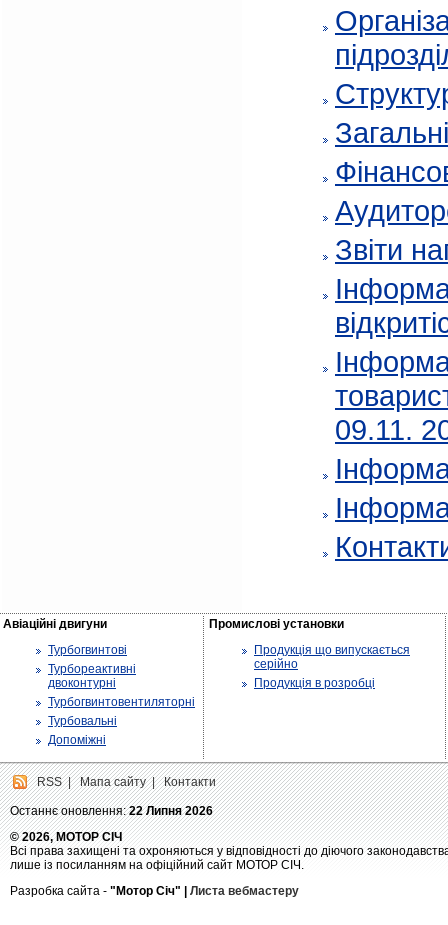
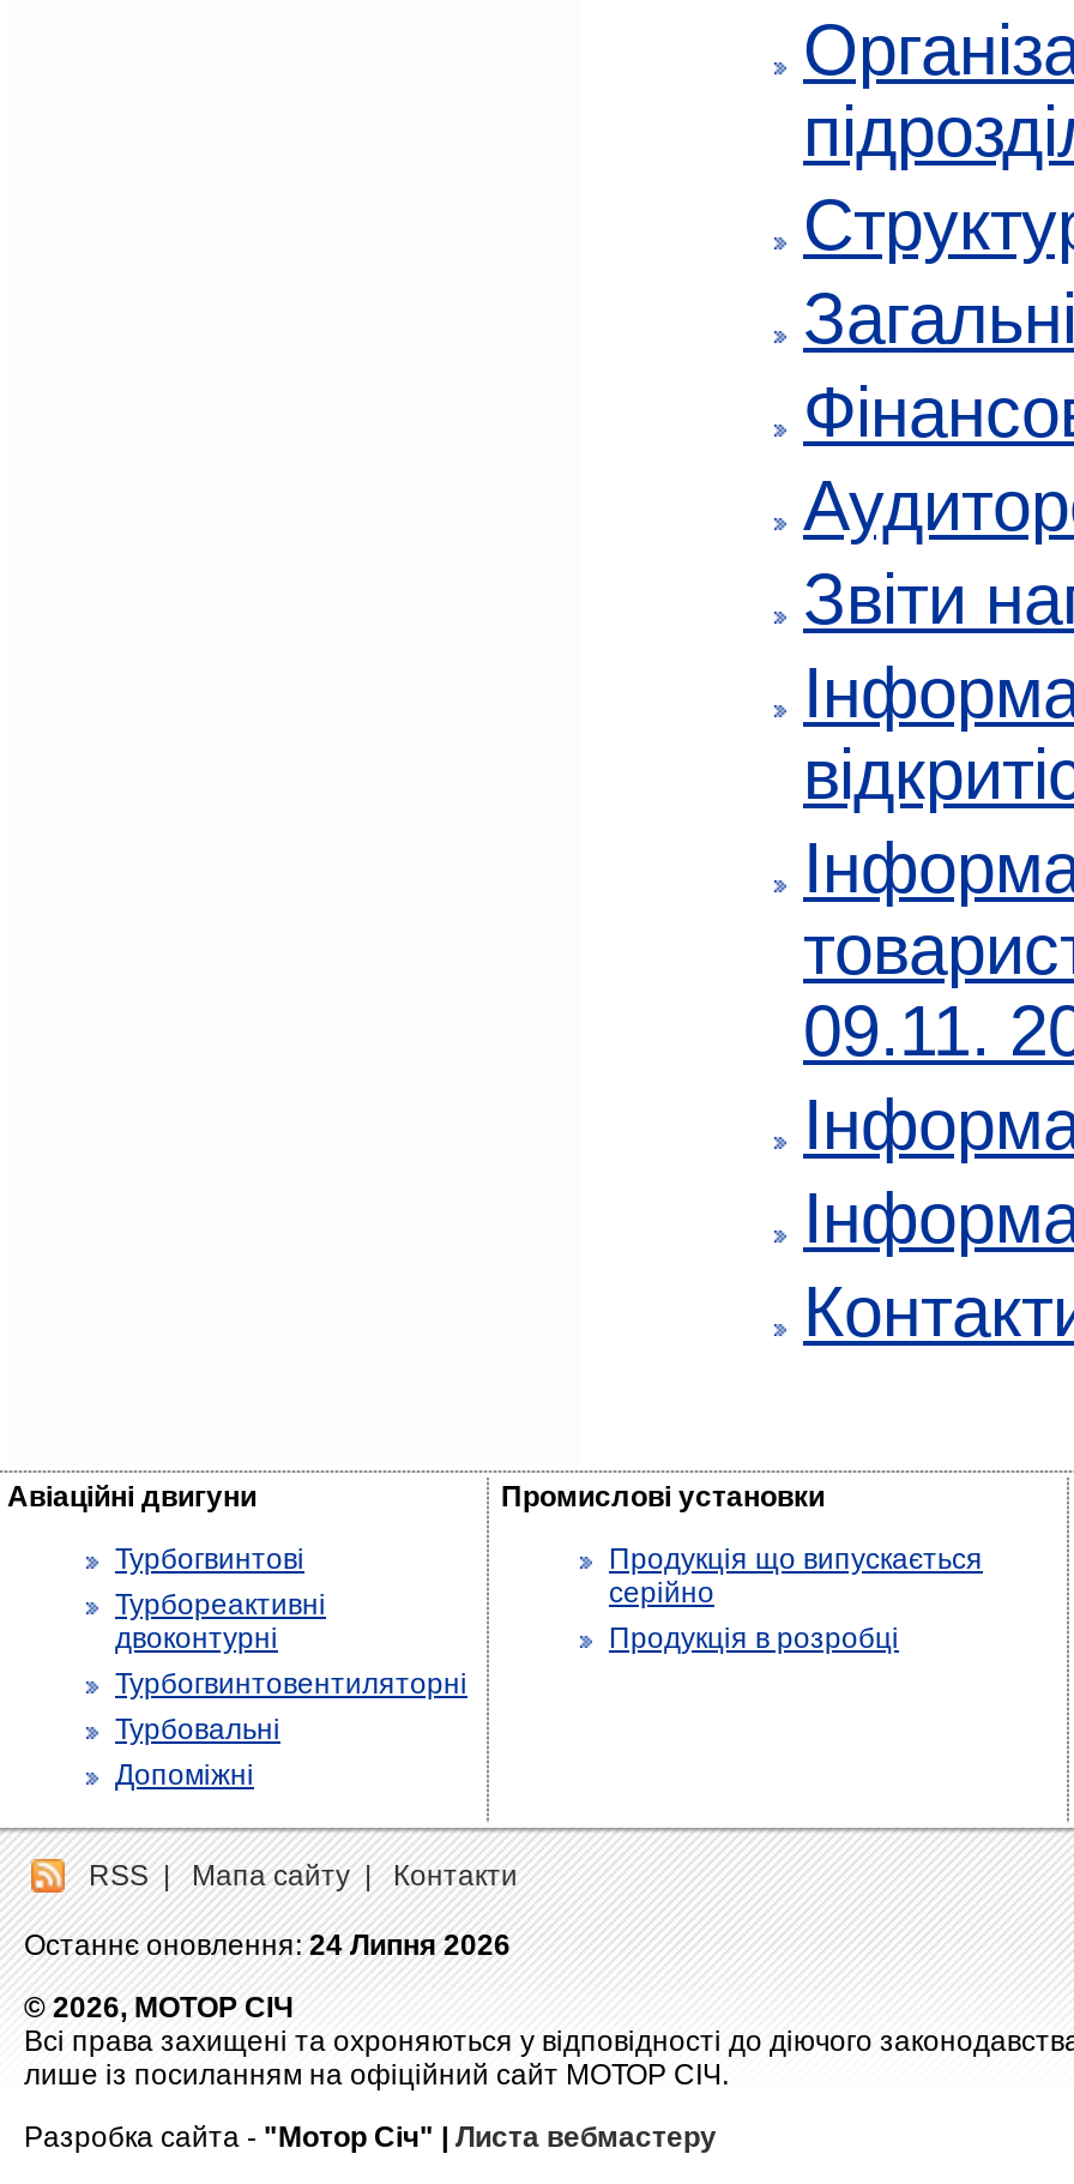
- Останнє оновлення: 22 Липня 2026
+ Останнє оновлення: 24 Липня 2026
